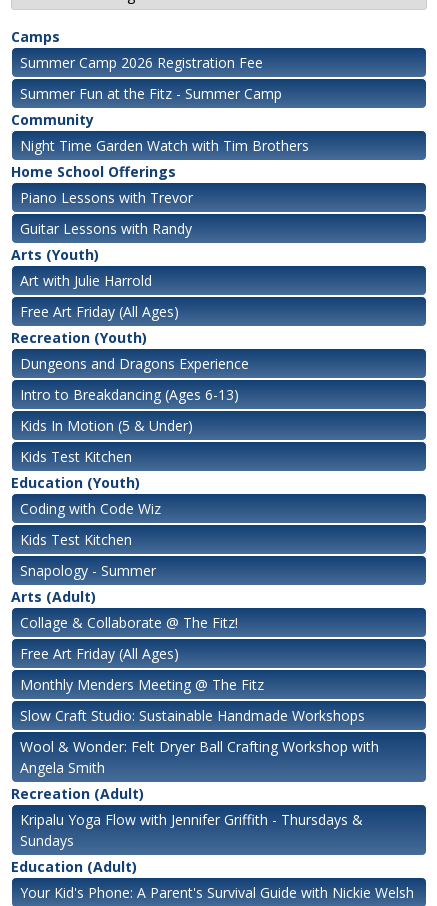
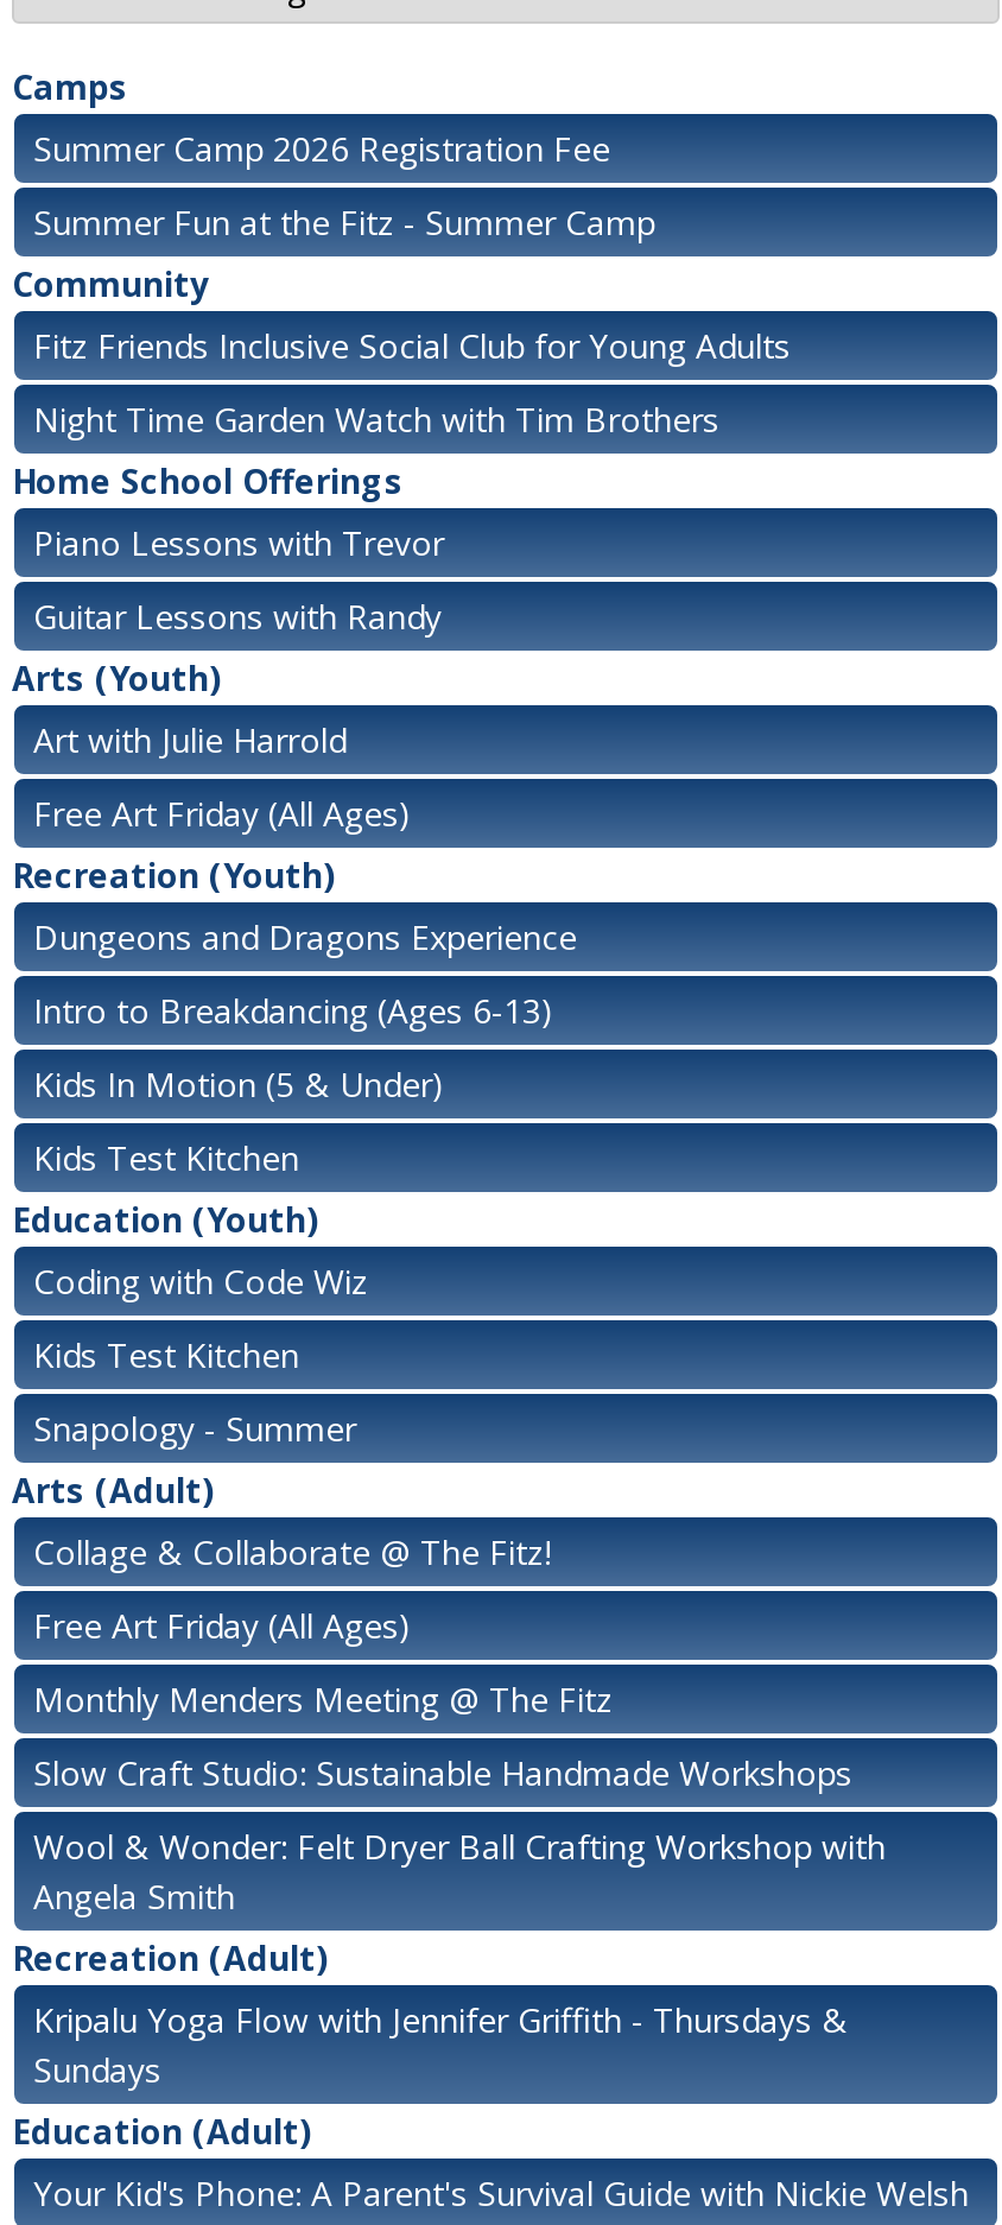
+ Fitz Friends Inclusive Social Club for Young Adults
